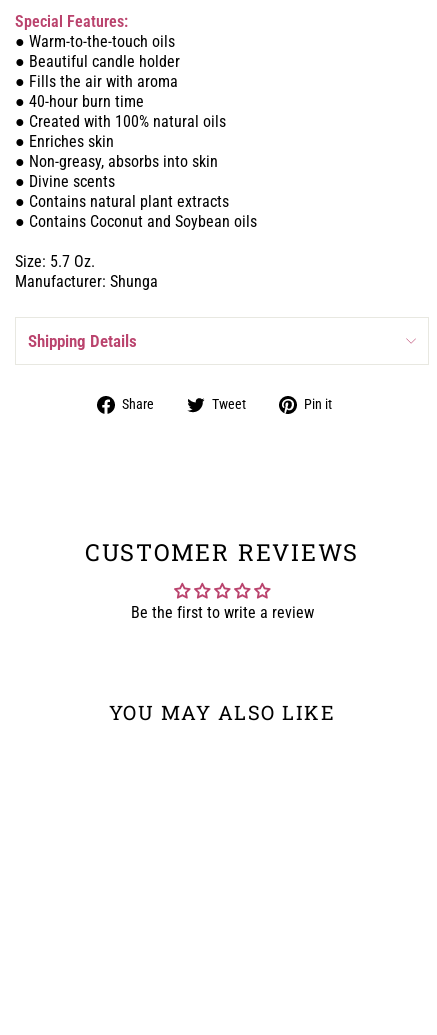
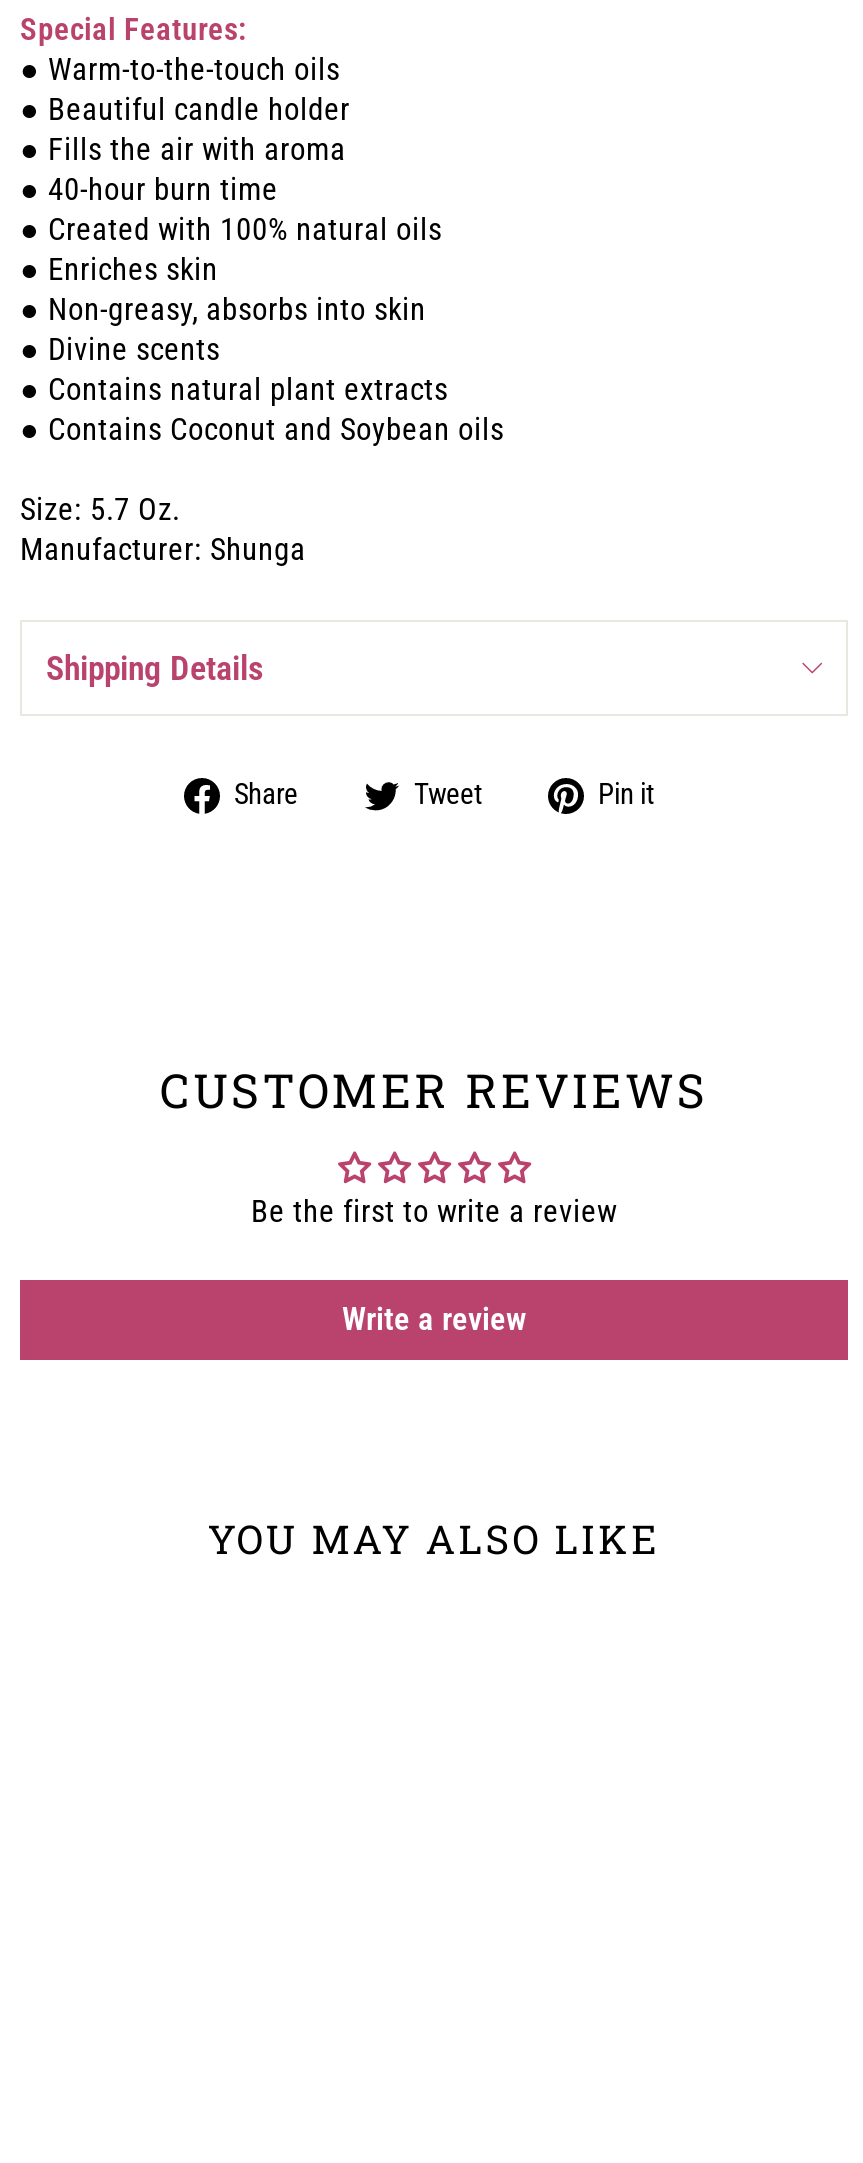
+ Write a review
